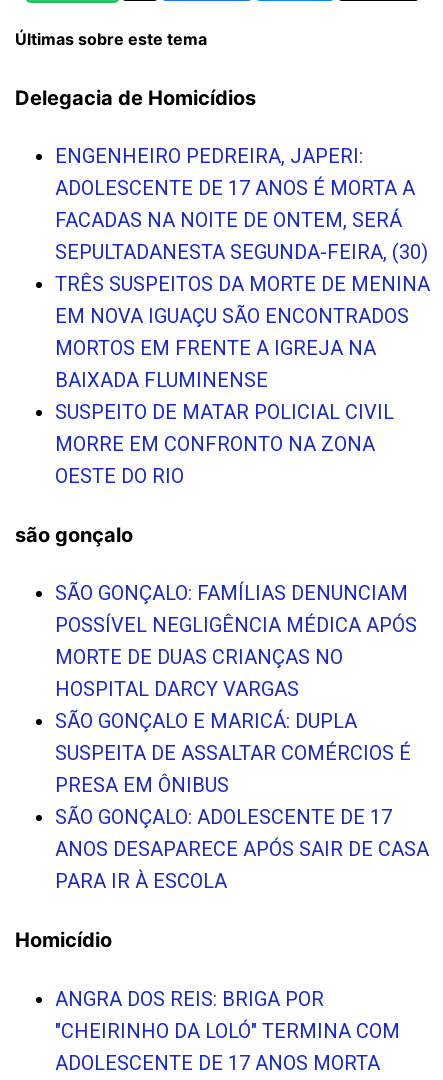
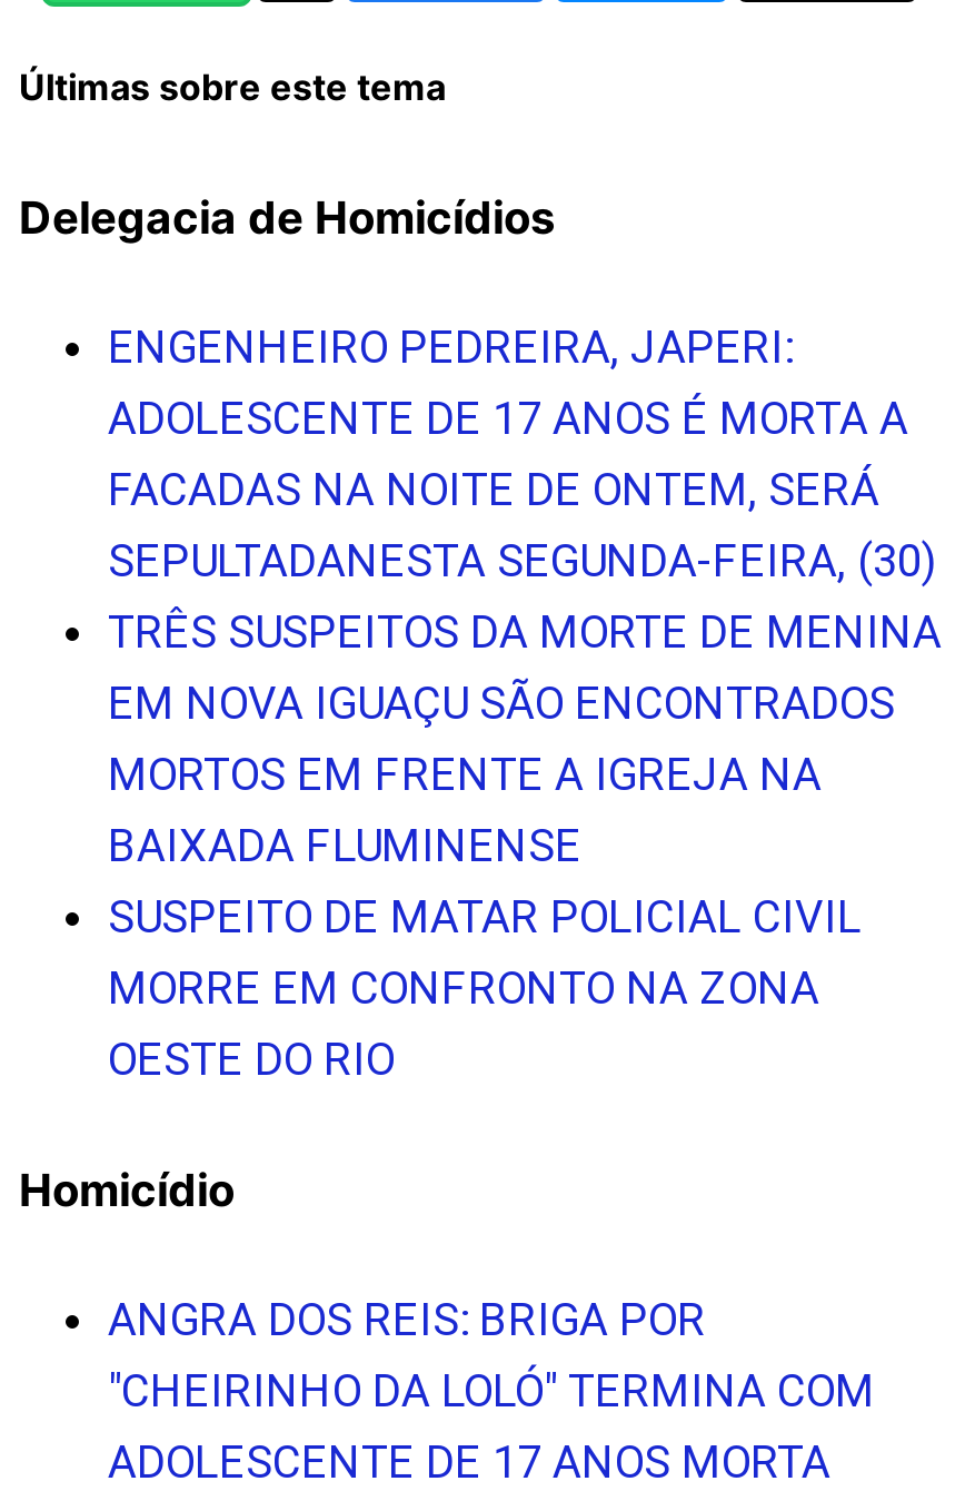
- são gonçalo
- SÃO GONÇALO: FAMÍLIAS DENUNCIAM
- POSSÍVEL NEGLIGÊNCIA MÉDICA APÓS
- MORTE DE DUAS CRIANÇAS NO
- HOSPITAL DARCY VARGAS
- SÃO GONÇALO E MARICÁ: DUPLA
- SUSPEITA DE ASSALTAR COMÉRCIOS É
- PRESA EM ÔNIBUS
- SÃO GONÇALO: ADOLESCENTE DE 17
- ANOS DESAPARECE APÓS SAIR DE CASA
- PARA IR À ESCOLA
